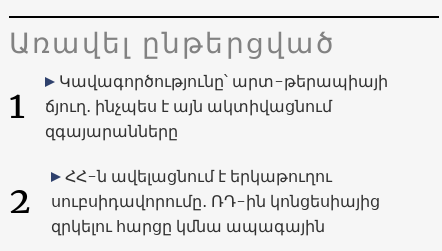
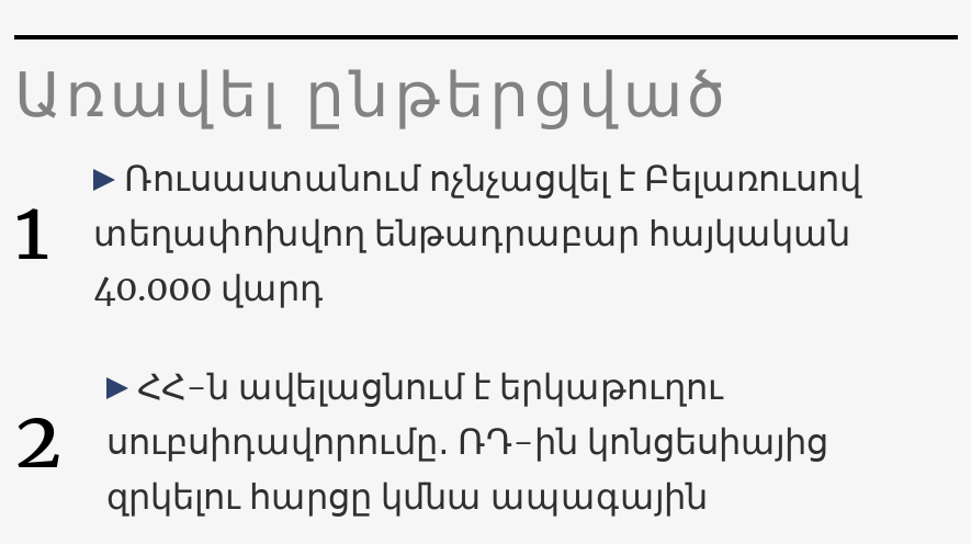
- Կավագործությունը՝ արտ-թերապիայի
- ճյուղ․ ինչպես է այն ակտիվացնում
- զգայարանները
+ Ռուսաստանում ոչնչացվել է Բելառուսով
+ տեղափոխվող ենթադրաբար հայկական
+ 40.000 վարդ
